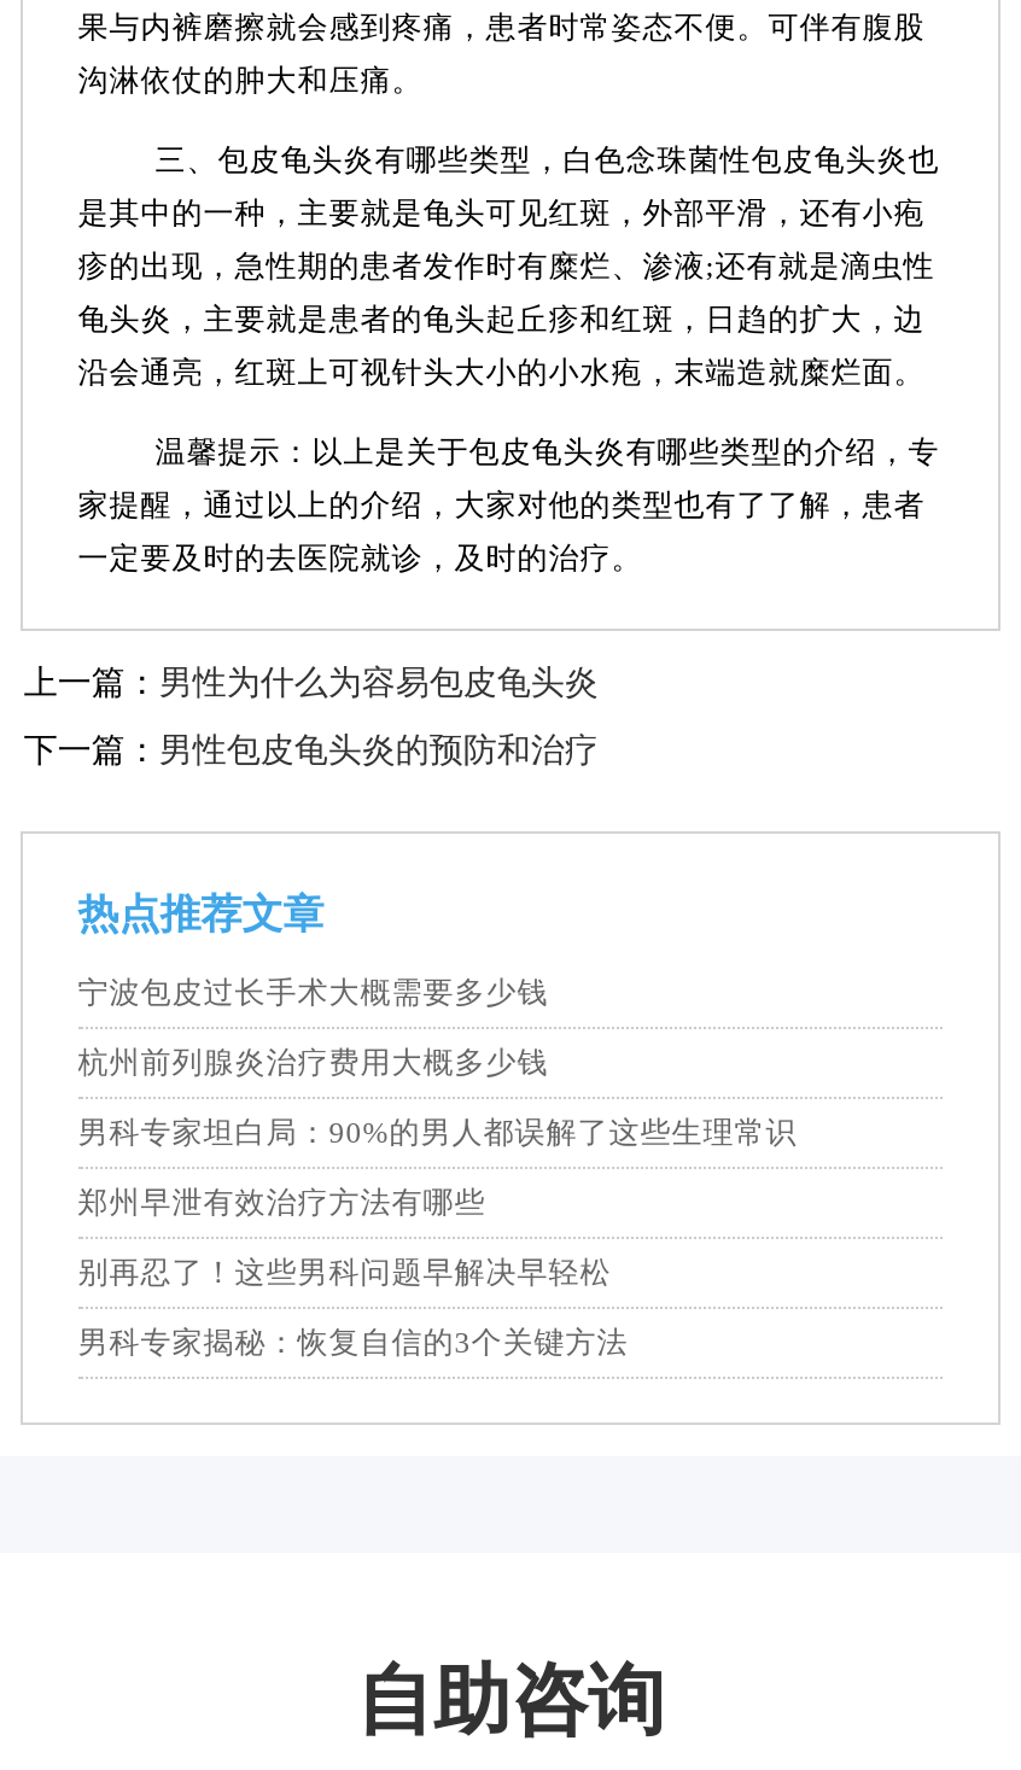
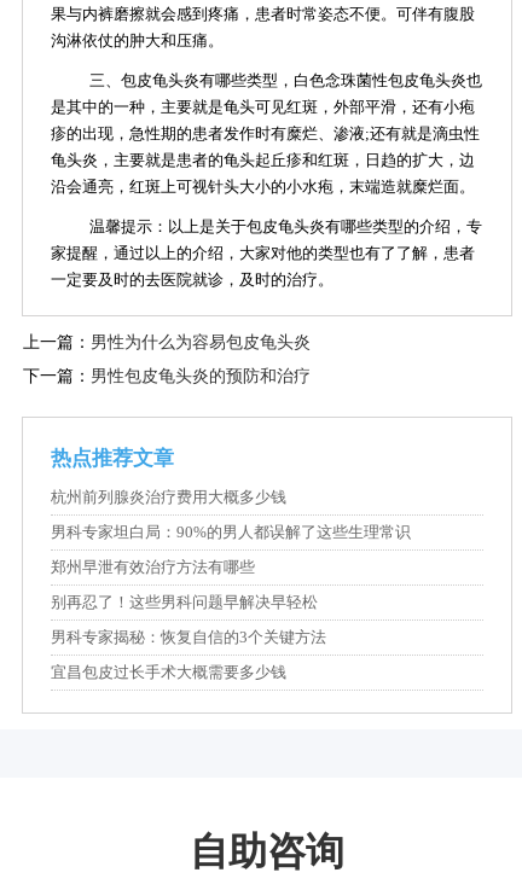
- 宁波包皮过长手术大概需要多少钱

moved up: 杭州前列腺炎治疗费用大概多少钱 | 男科专家坦白局：90%的男人都误解了这些生理常识 | 郑州早泄有效治疗方法有哪些 | 别再忍了！这些男科问题早解决早轻松 | 男科专家揭秘：恢复自信的3个关键方法

+ 宜昌包皮过长手术大概需要多少钱
